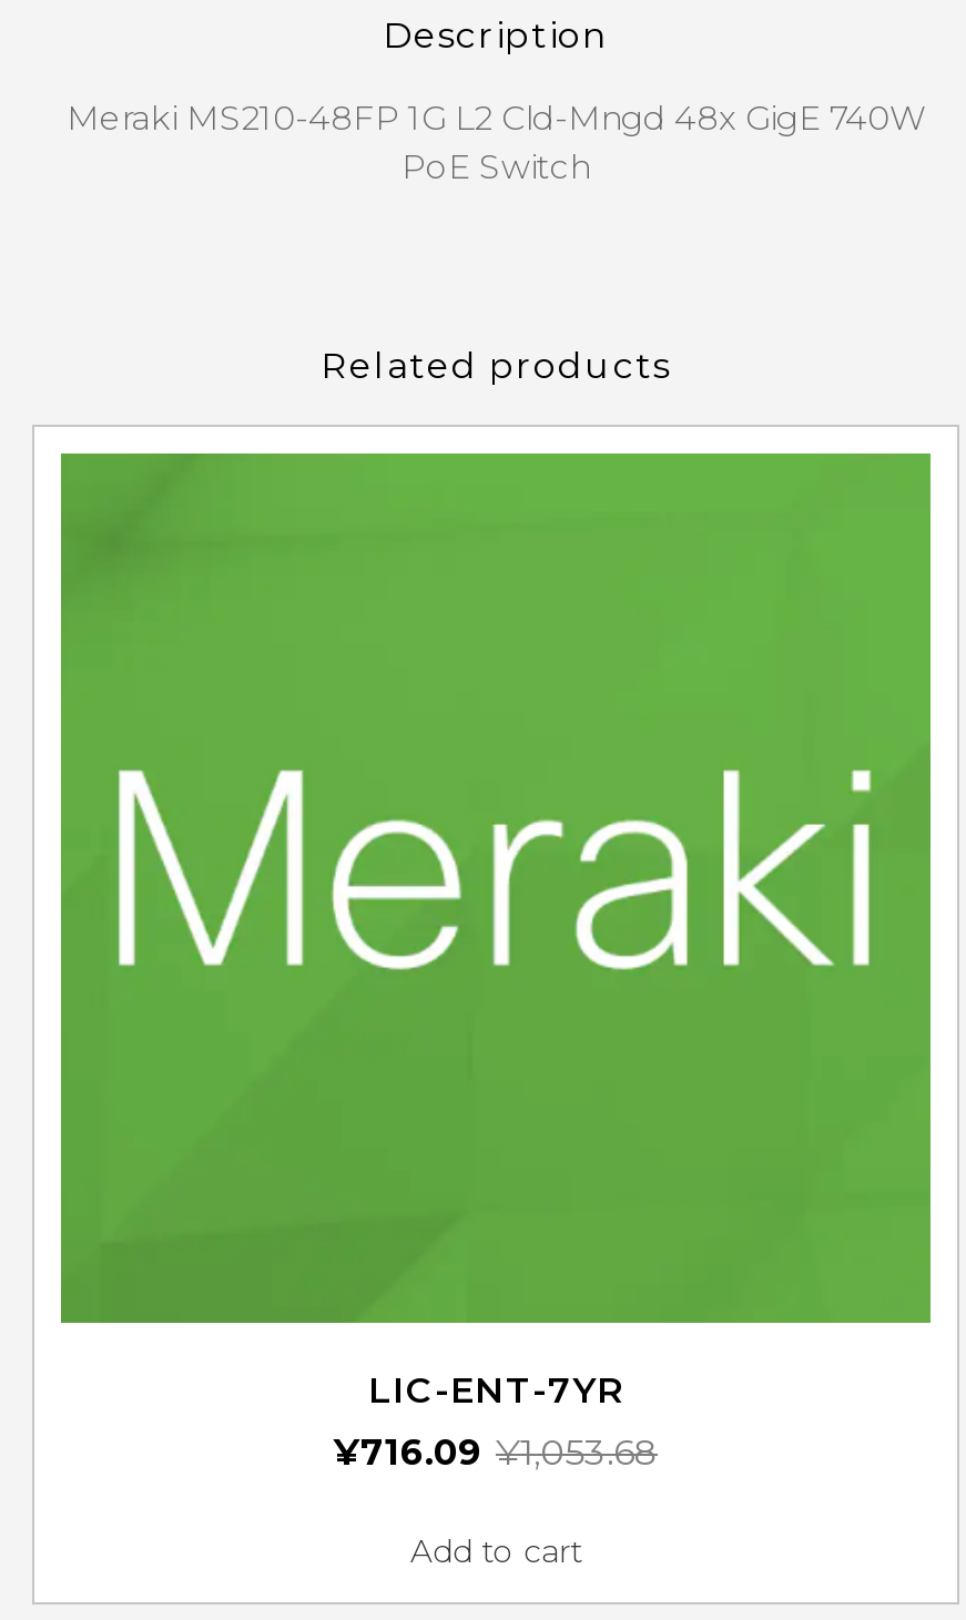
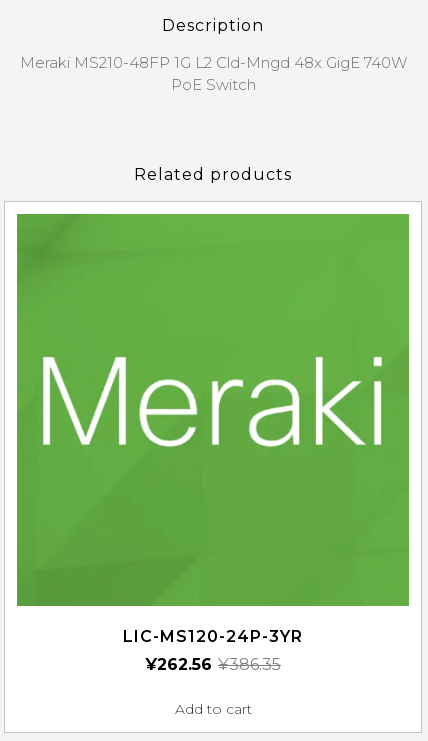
- LIC-ENT-7YR
+ LIC-MS120-24P-3YR

- ¥1,053.68
- ¥716.09
+ ¥386.35
+ ¥262.56
